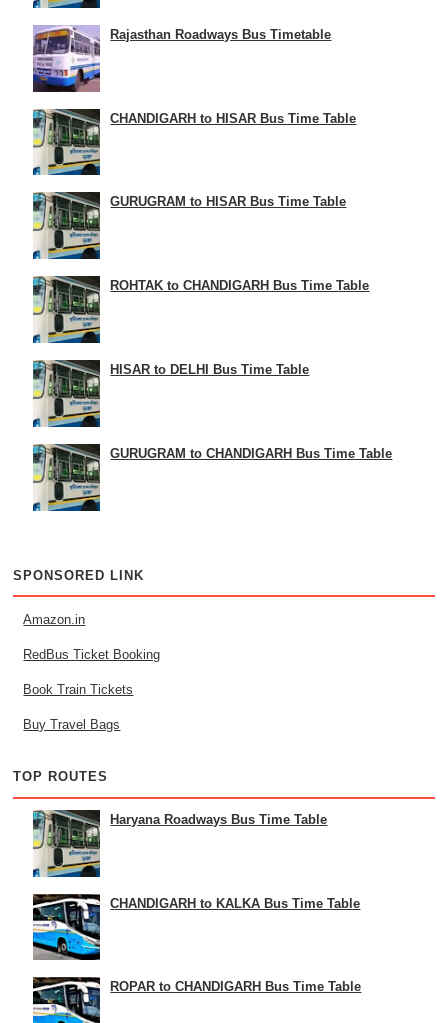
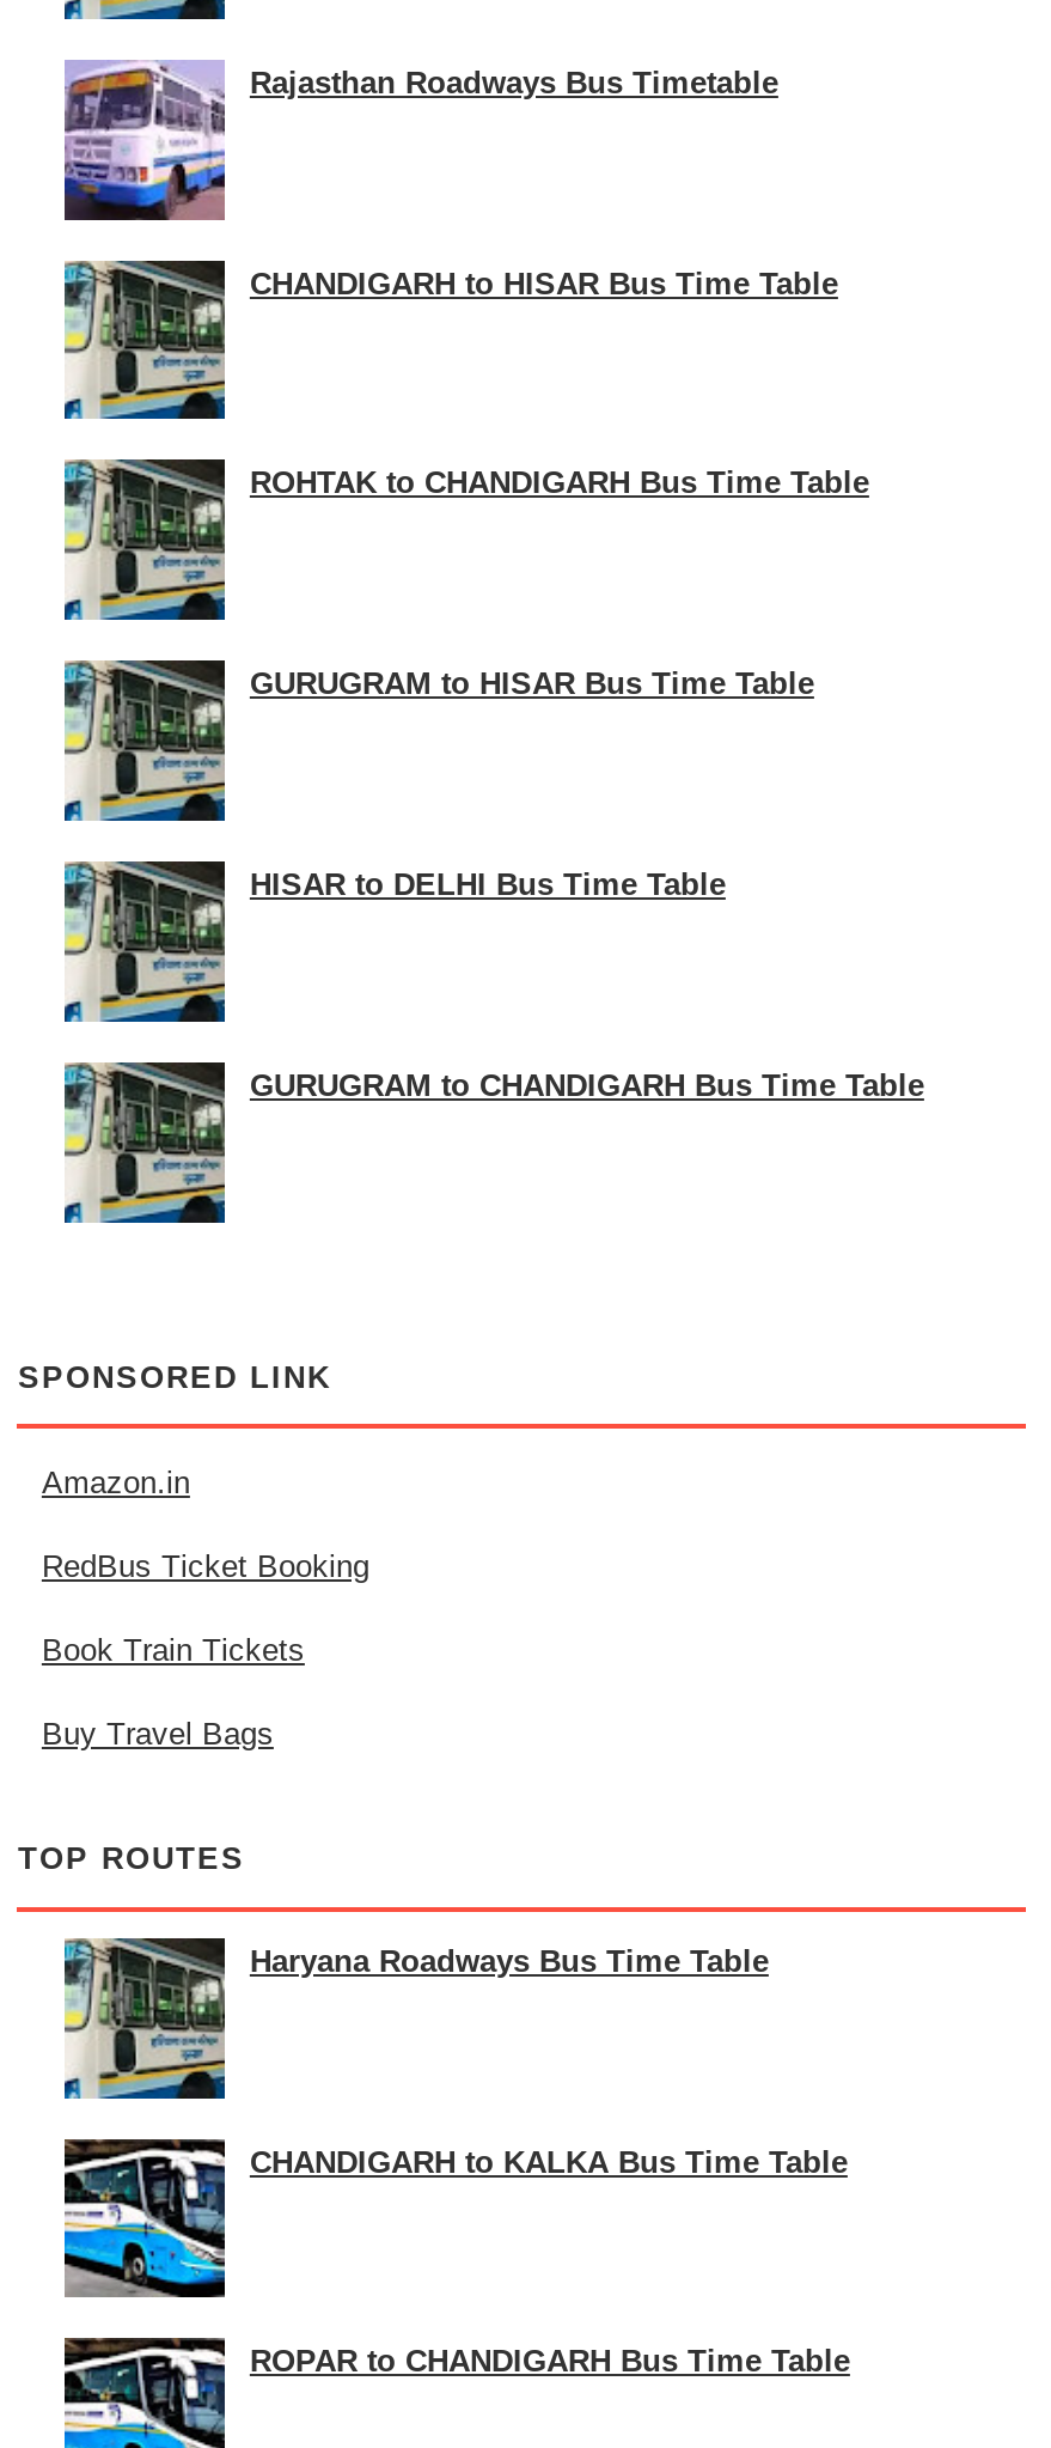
moved down: [image] | GURUGRAM to HISAR Bus Time Table

moved down: [image]

moved down: [image]

moved up: ROHTAK to CHANDIGARH Bus Time Table
